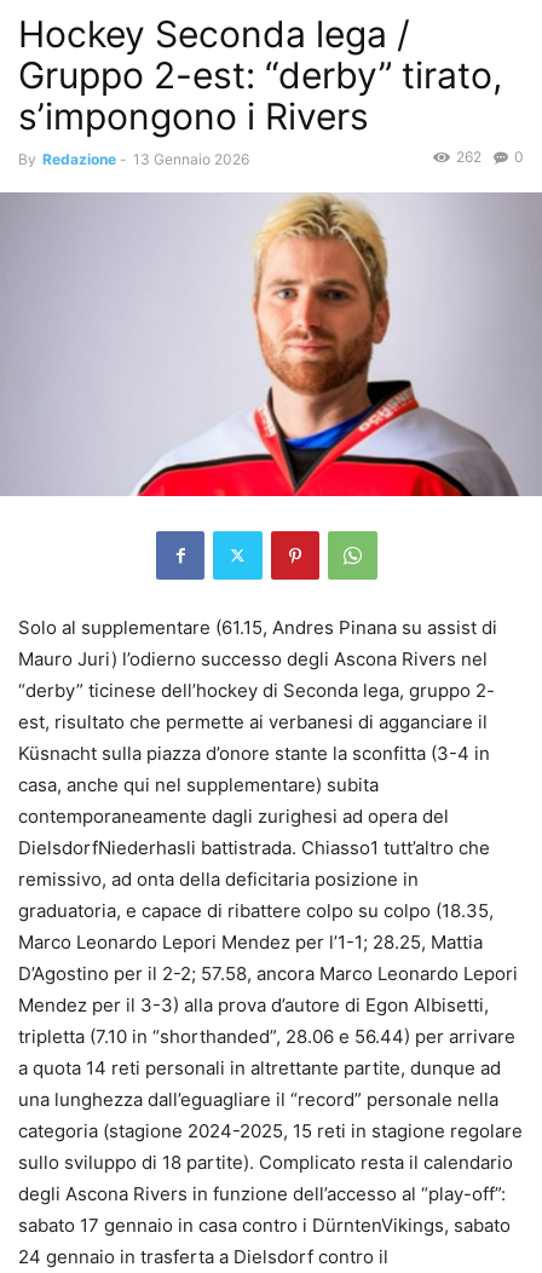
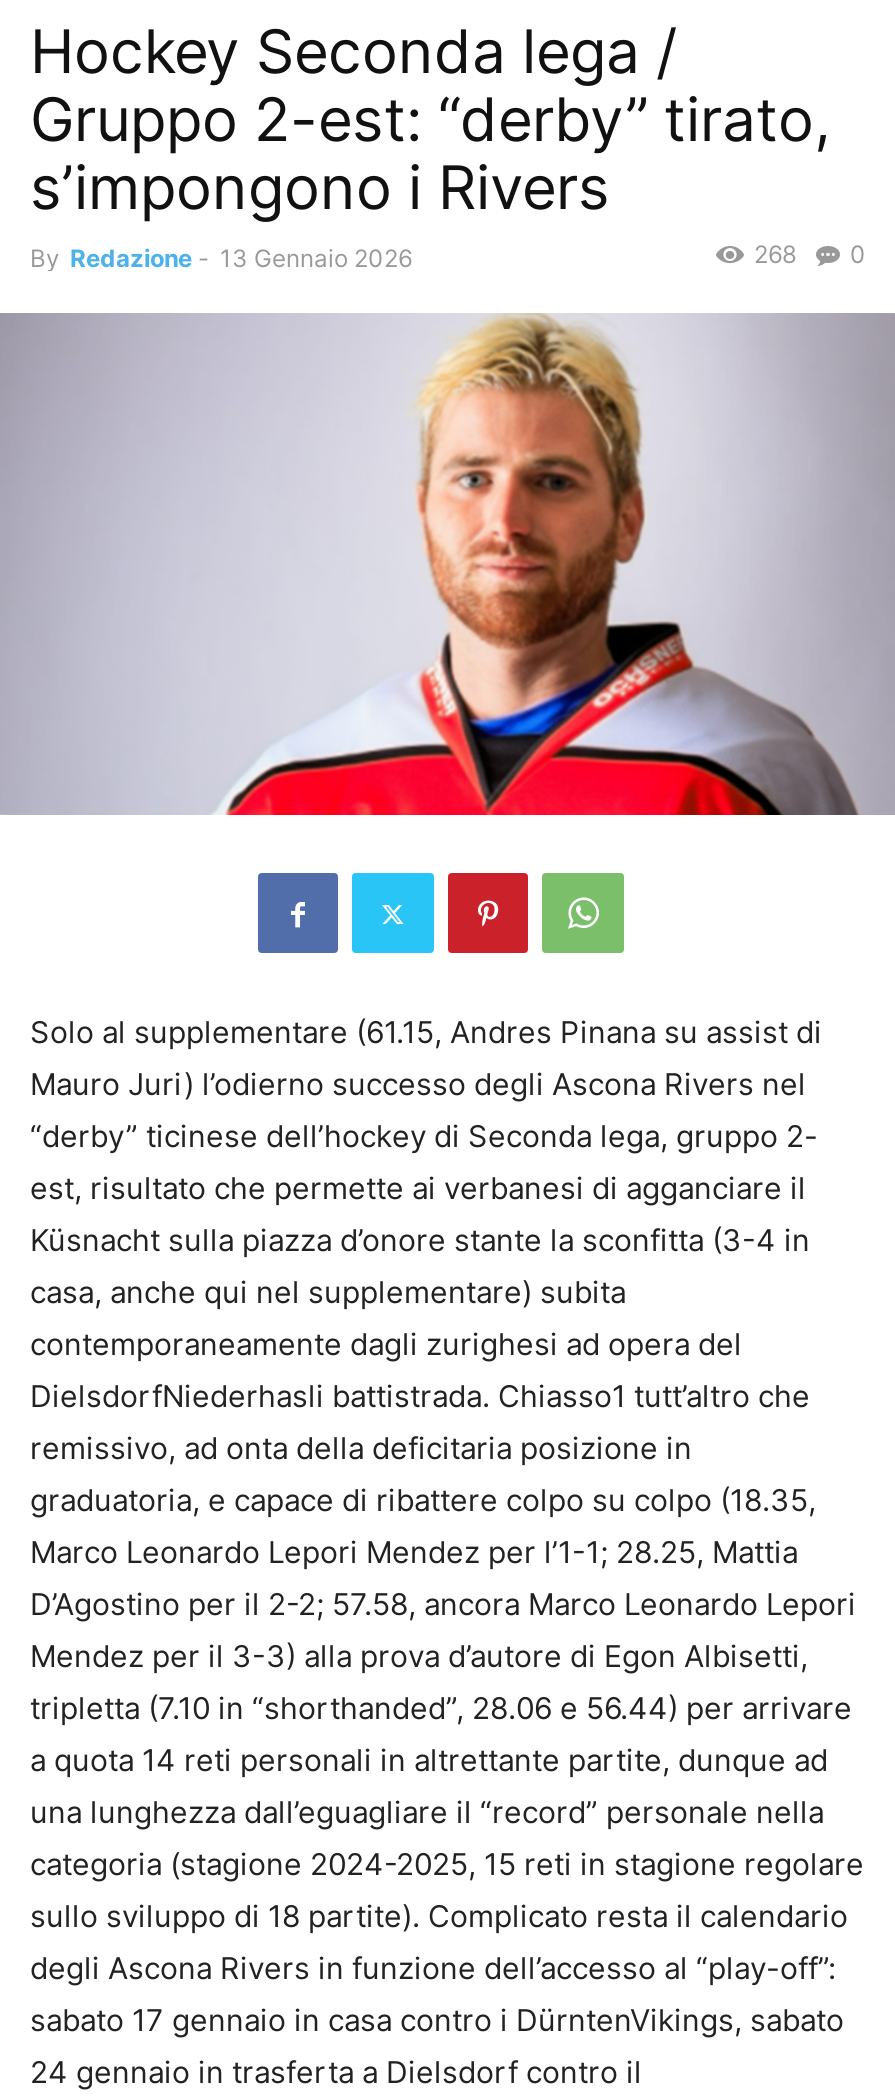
- 262 0
+ 268 0
